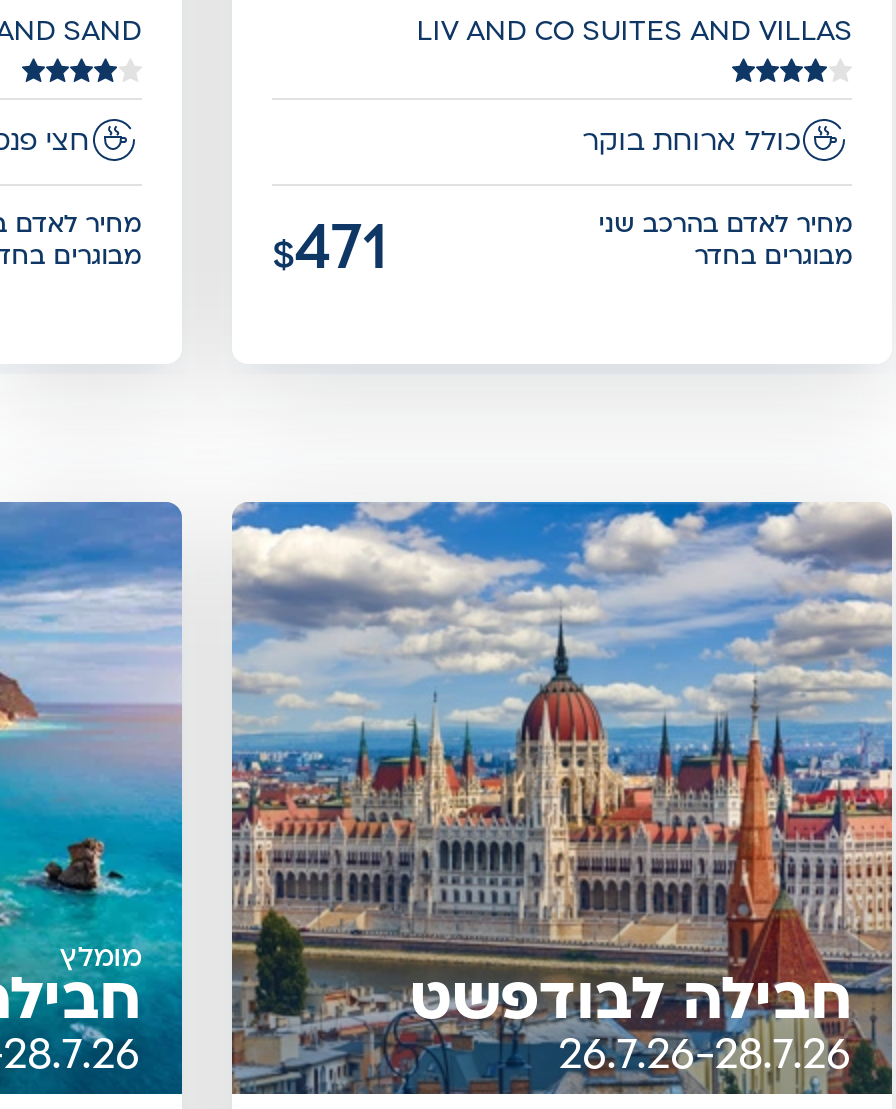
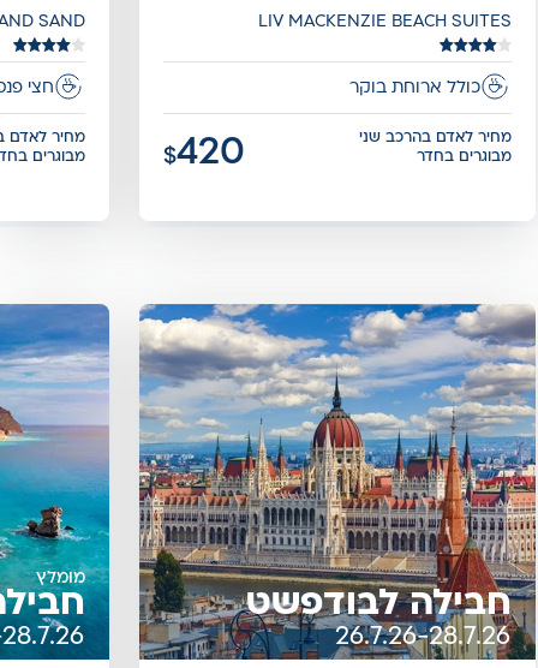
- LIV AND CO SUITES AND VILLAS
+ LIV MACKENZIE BEACH SUITES

- 471
+ 420
